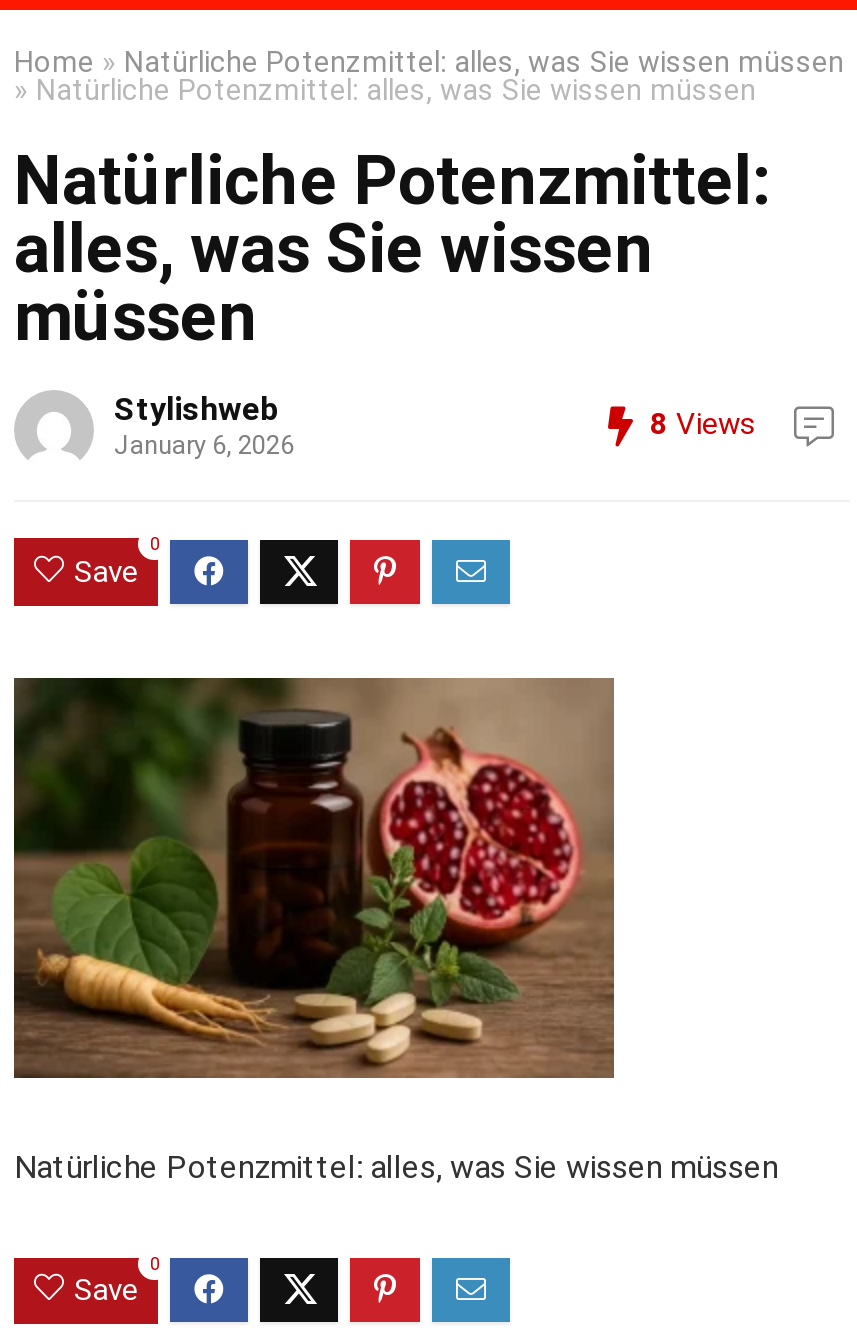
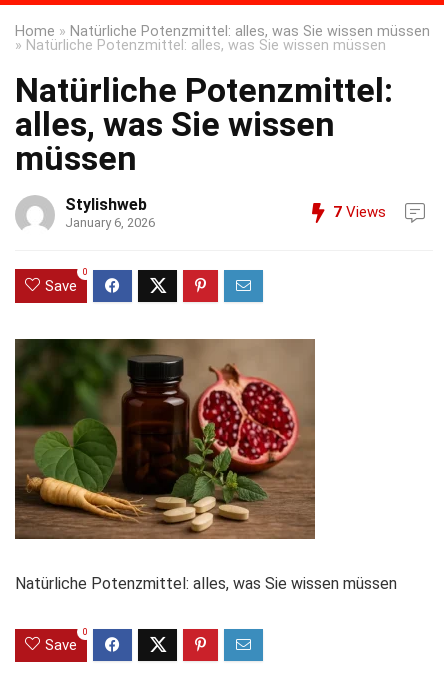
- 8 Views
+ 7 Views
